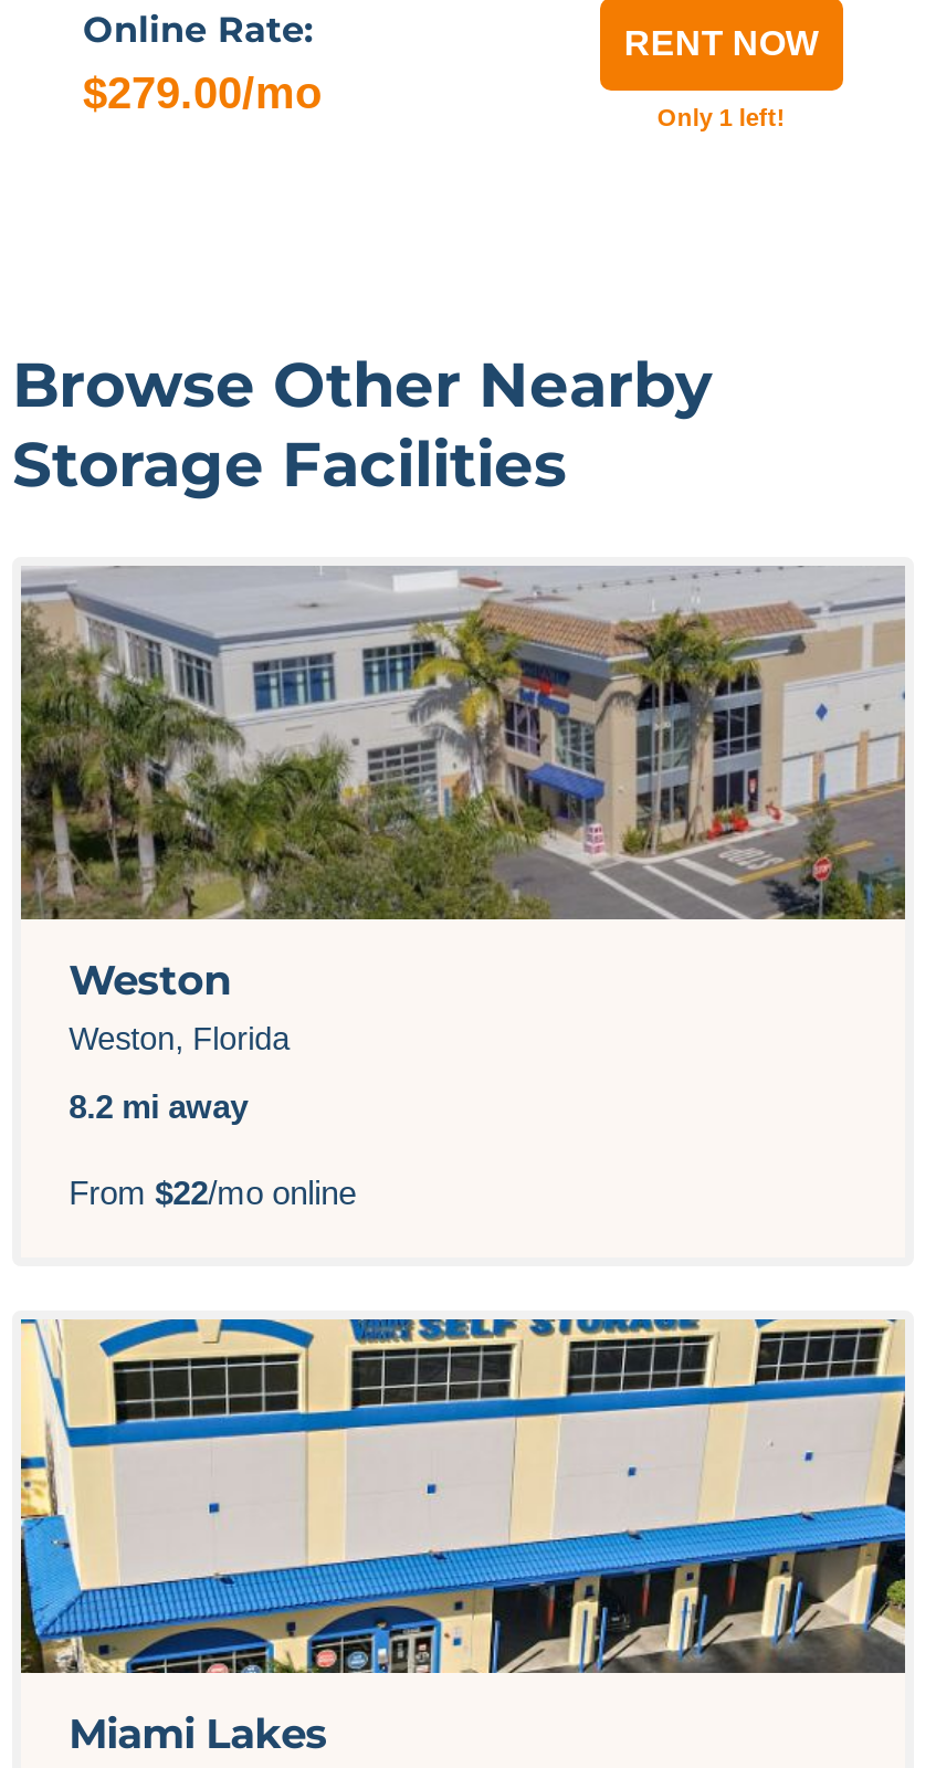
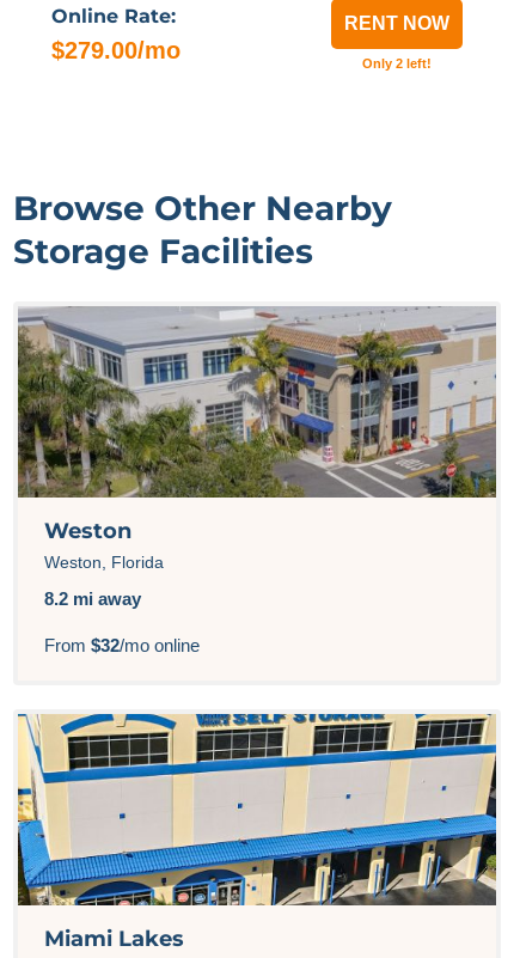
- Only 1 left!
+ Only 2 left!

- From $22/mo online
+ From $32/mo online
